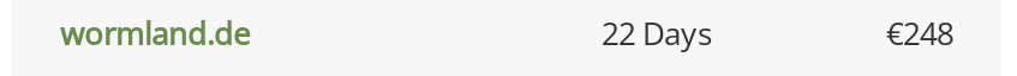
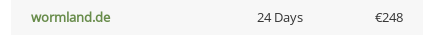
- 22 Days
+ 24 Days
